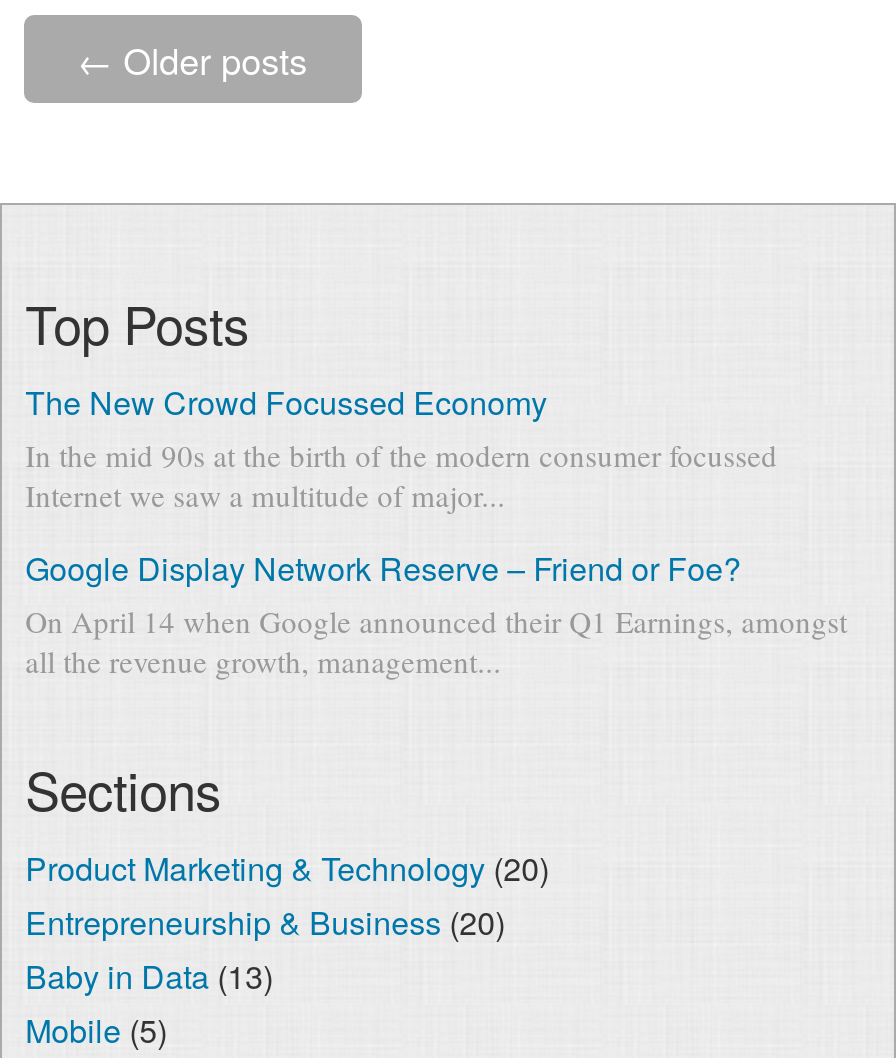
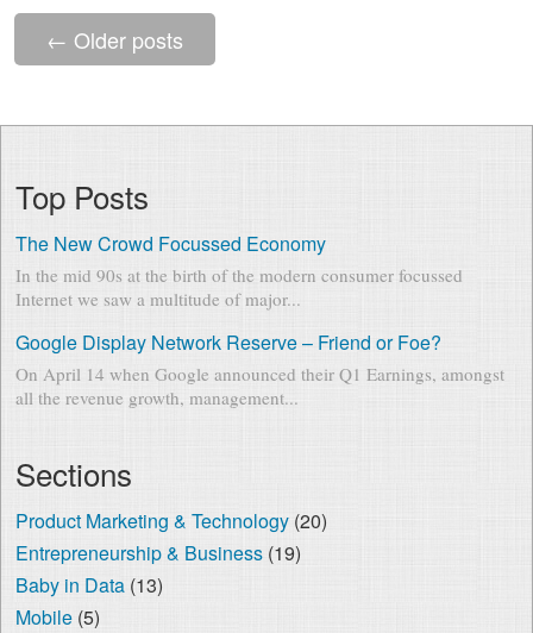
- Entrepreneurship & Business (20)
+ Entrepreneurship & Business (19)
